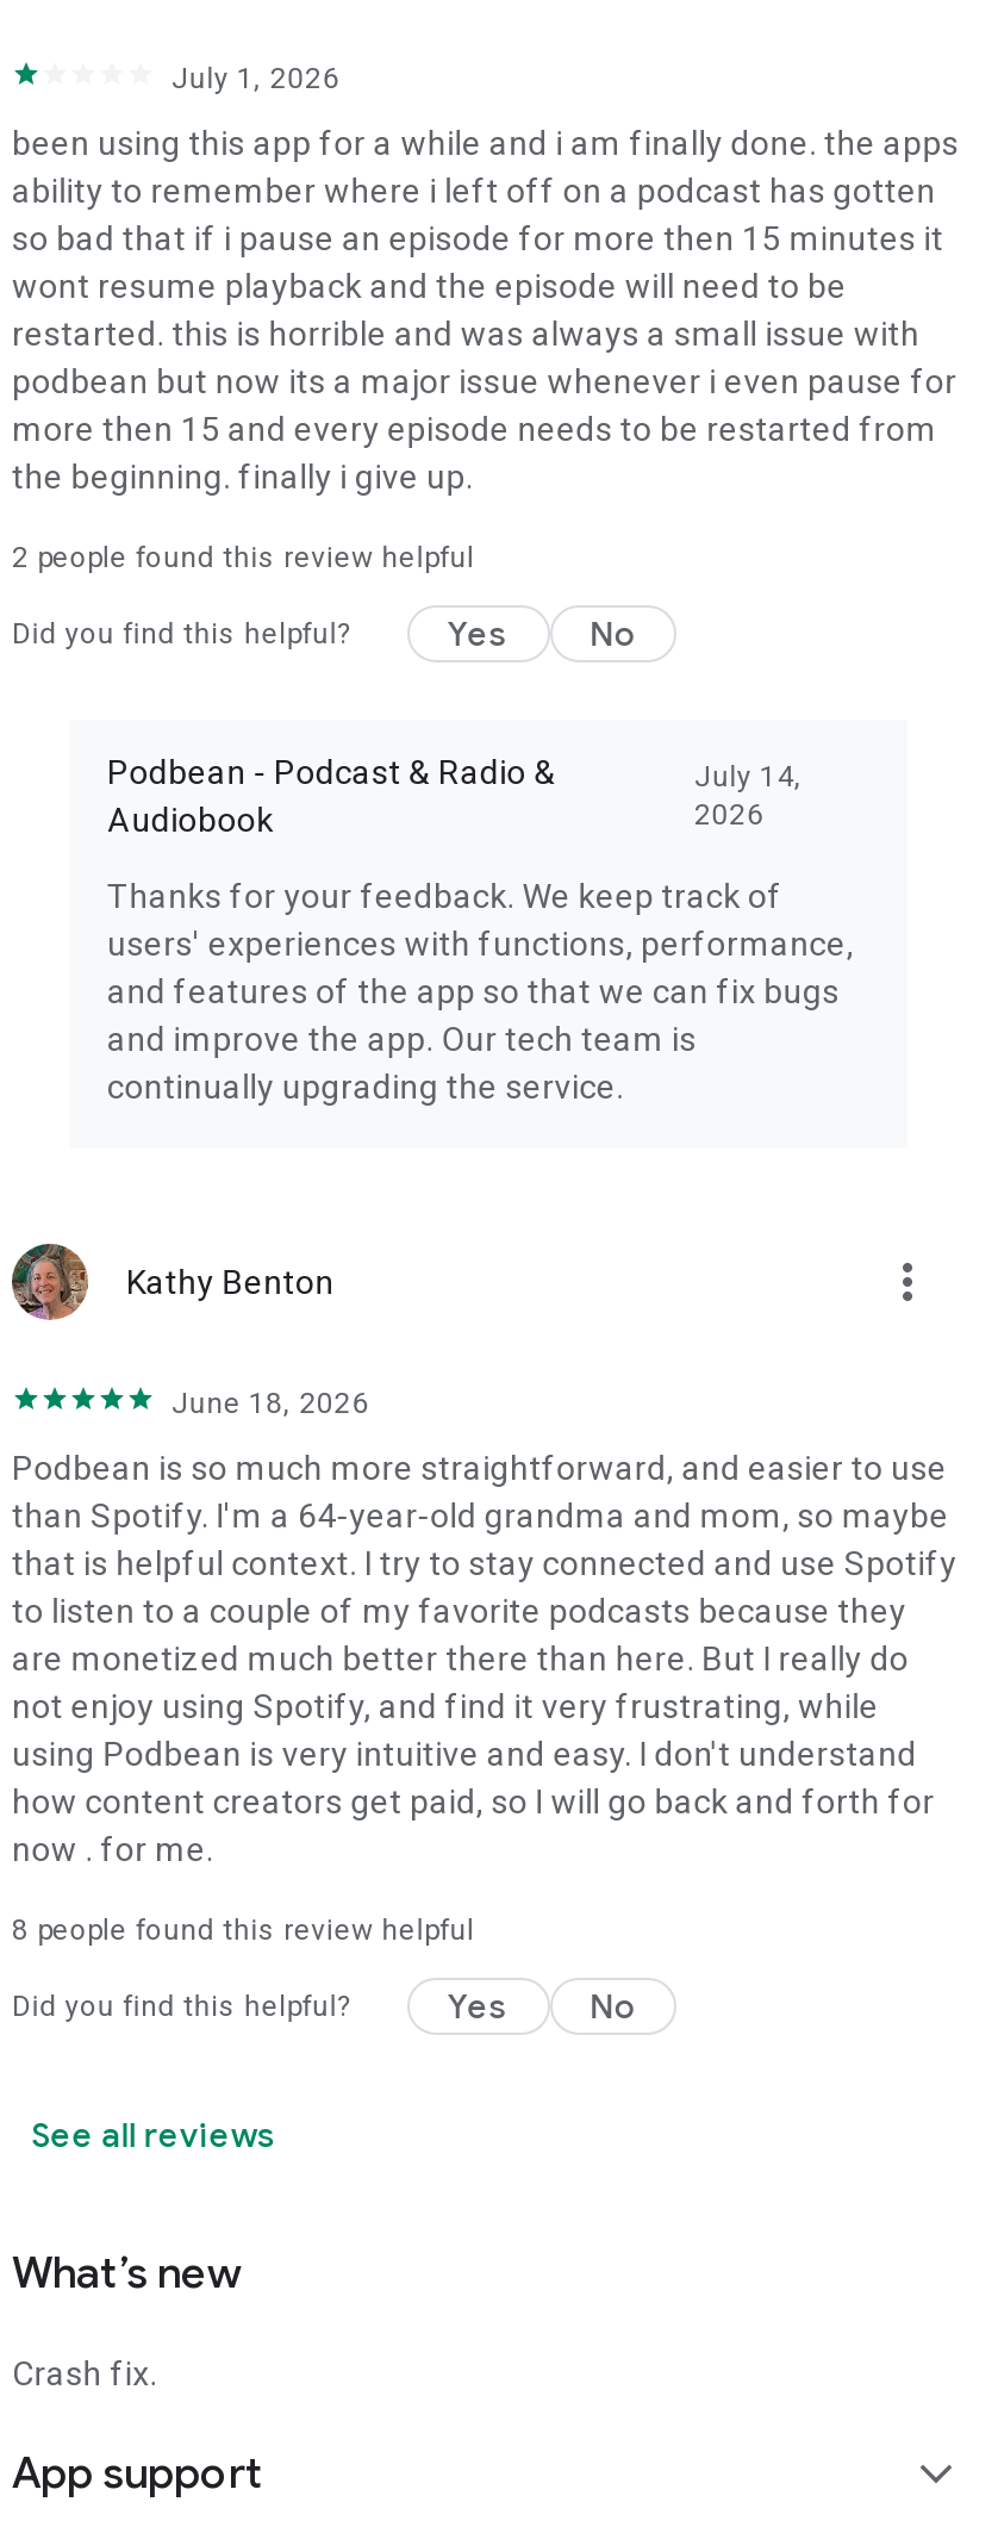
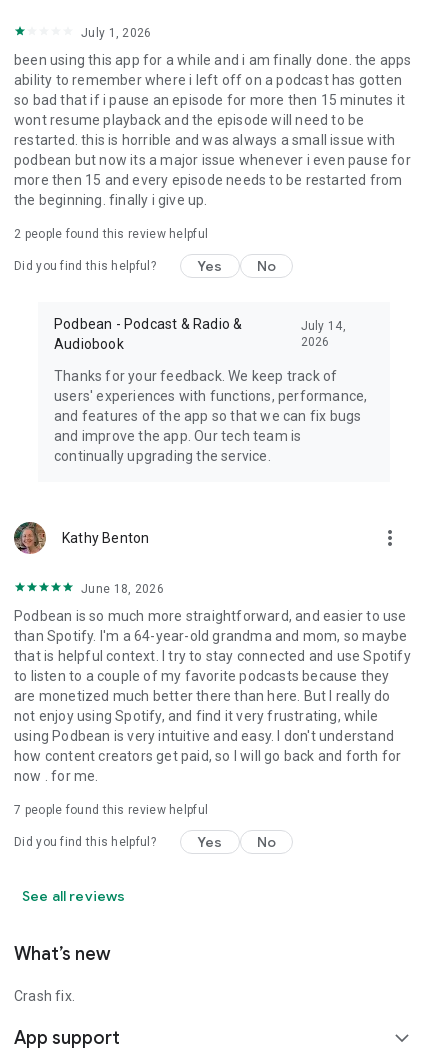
- 8 people found this review helpful
+ 7 people found this review helpful
